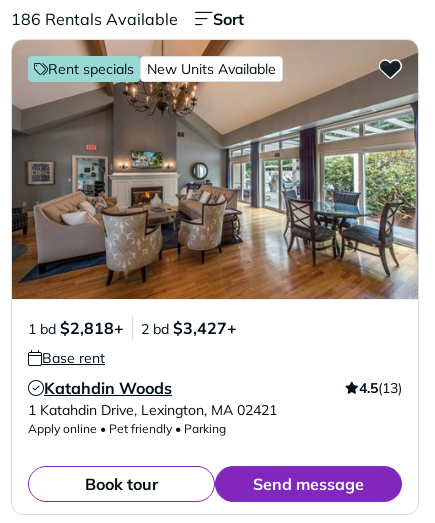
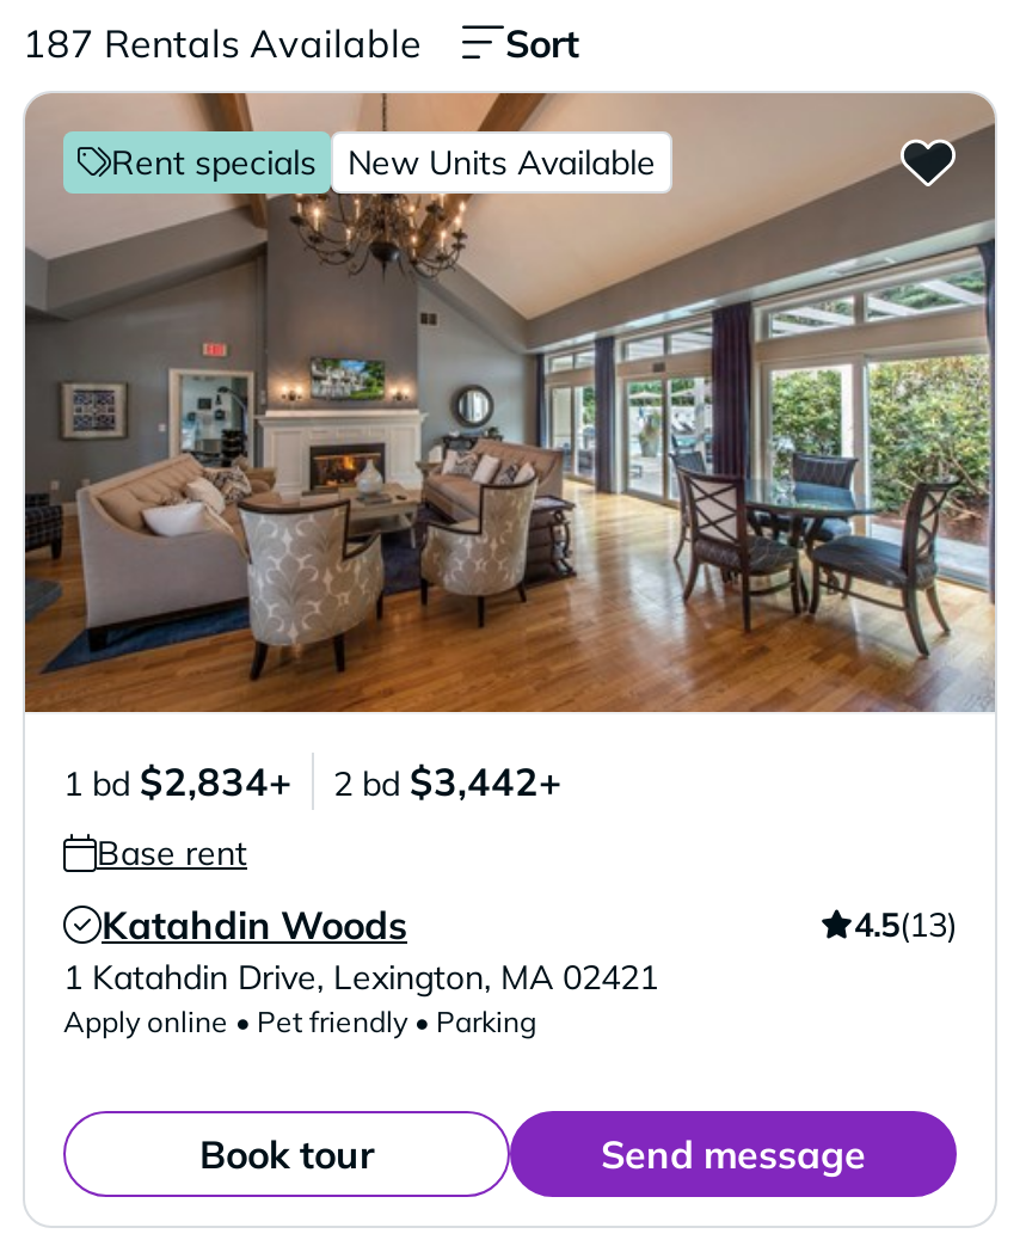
- 186 Rentals Available
+ 187 Rentals Available

- 1 bd $2,818+
+ 1 bd $2,834+

- 2 bd $3,427+
+ 2 bd $3,442+
